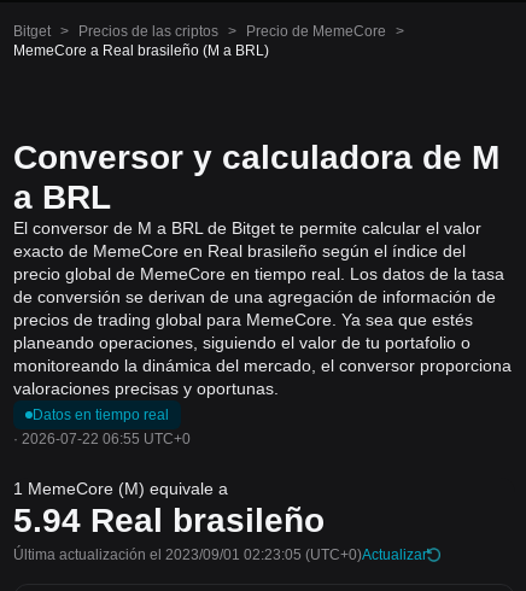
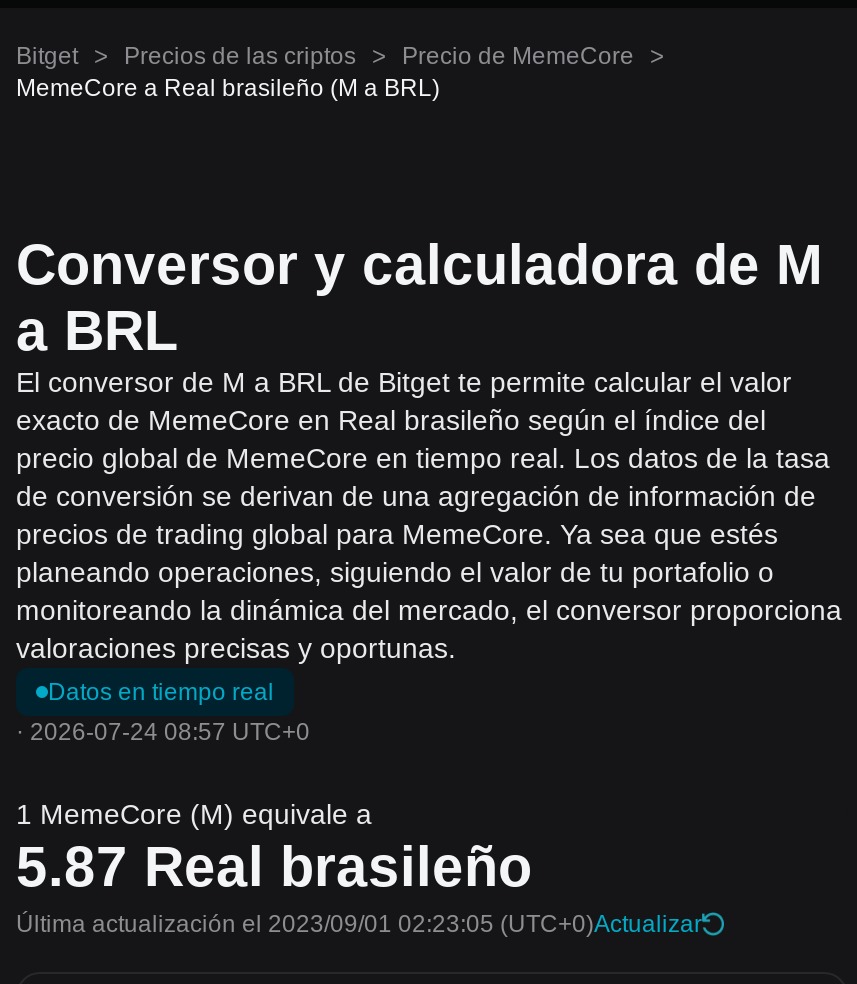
- · 2026-07-22 06:55 UTC+0
+ · 2026-07-24 08:57 UTC+0

- 5.94 Real brasileño
+ 5.87 Real brasileño
